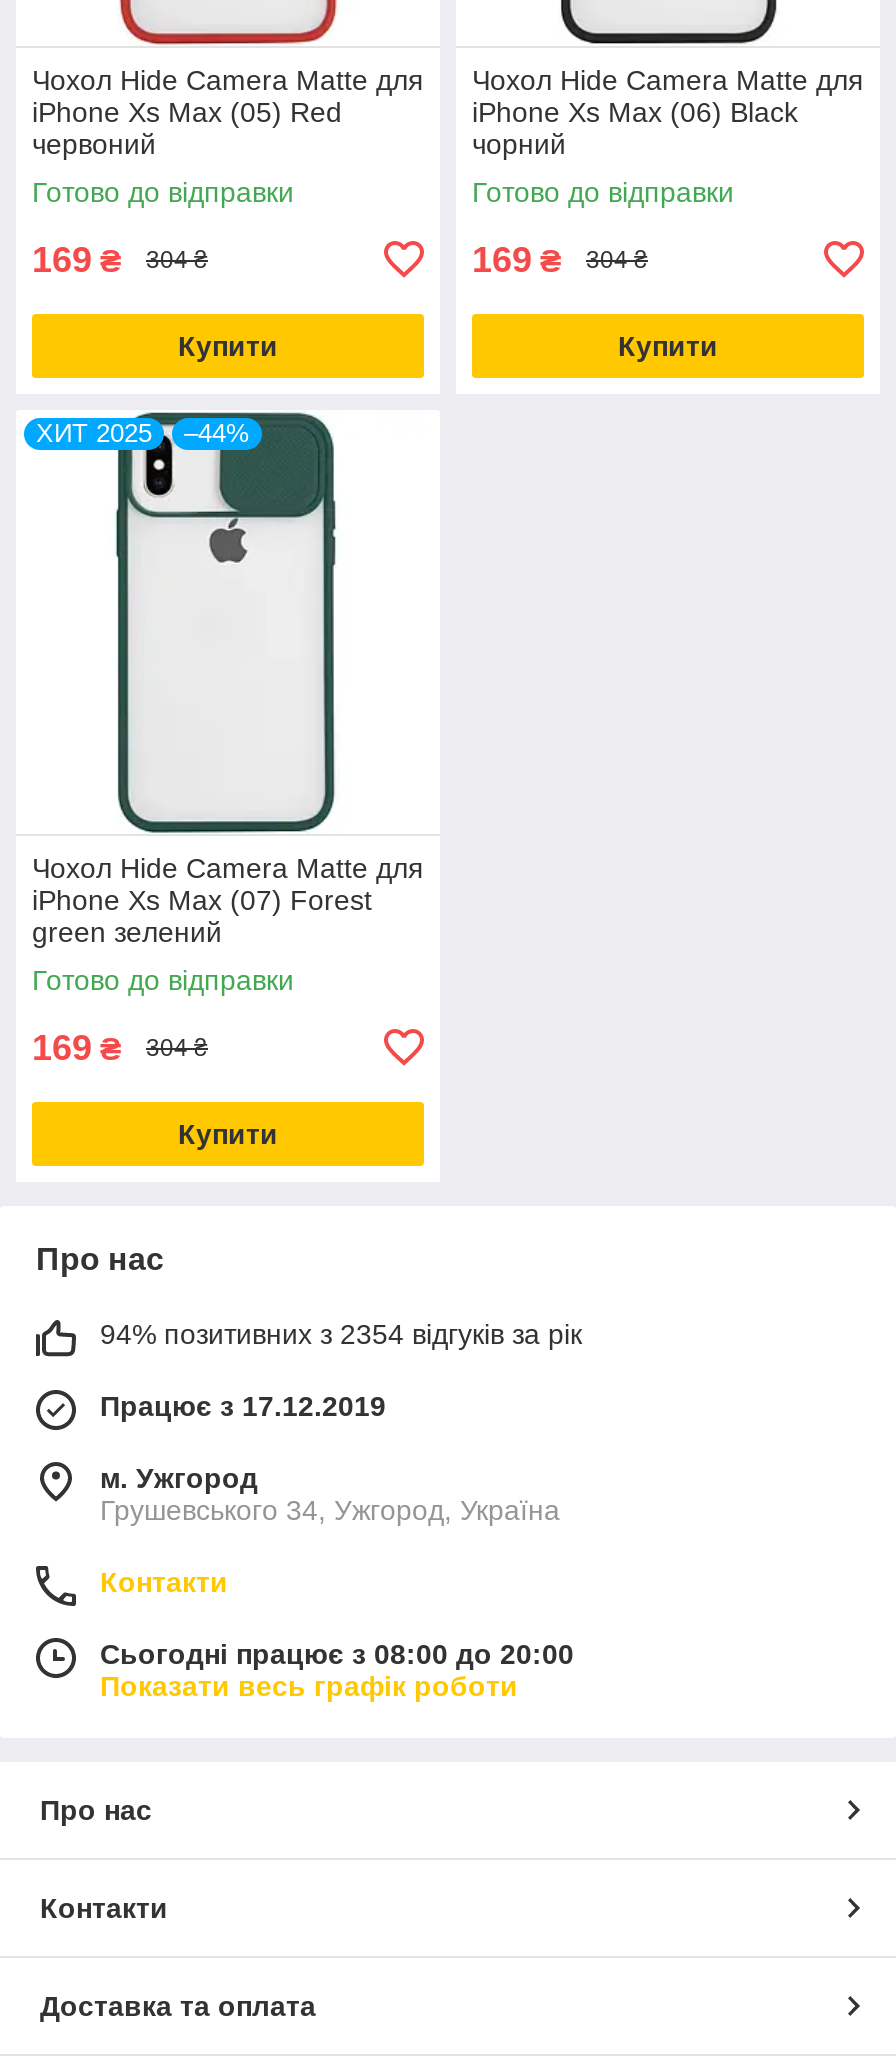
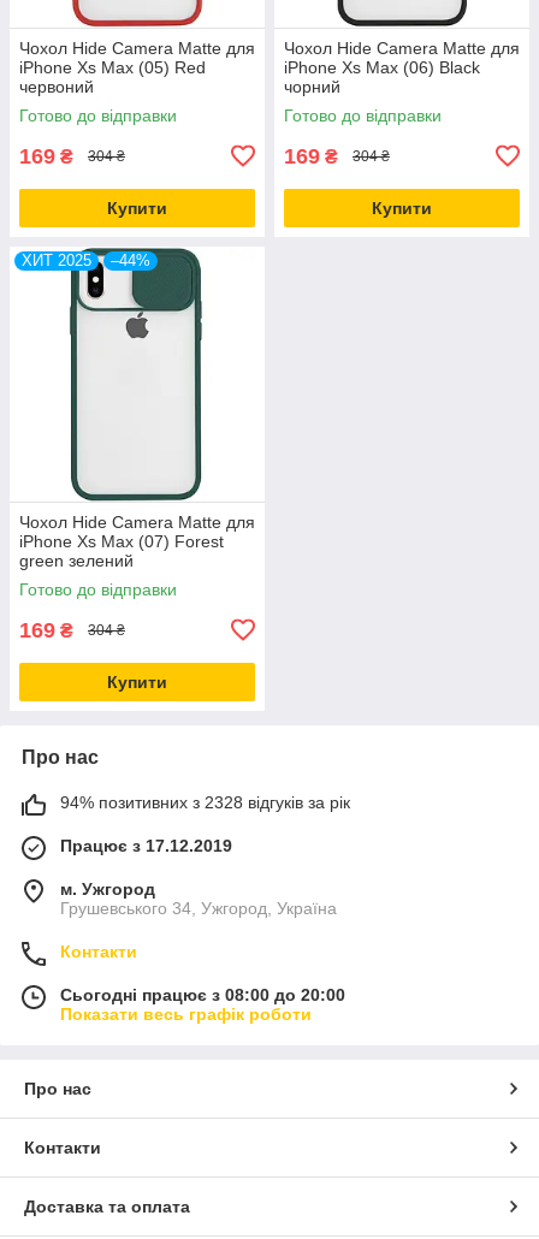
- 94% позитивних з 2354 відгуків за рік
+ 94% позитивних з 2328 відгуків за рік
